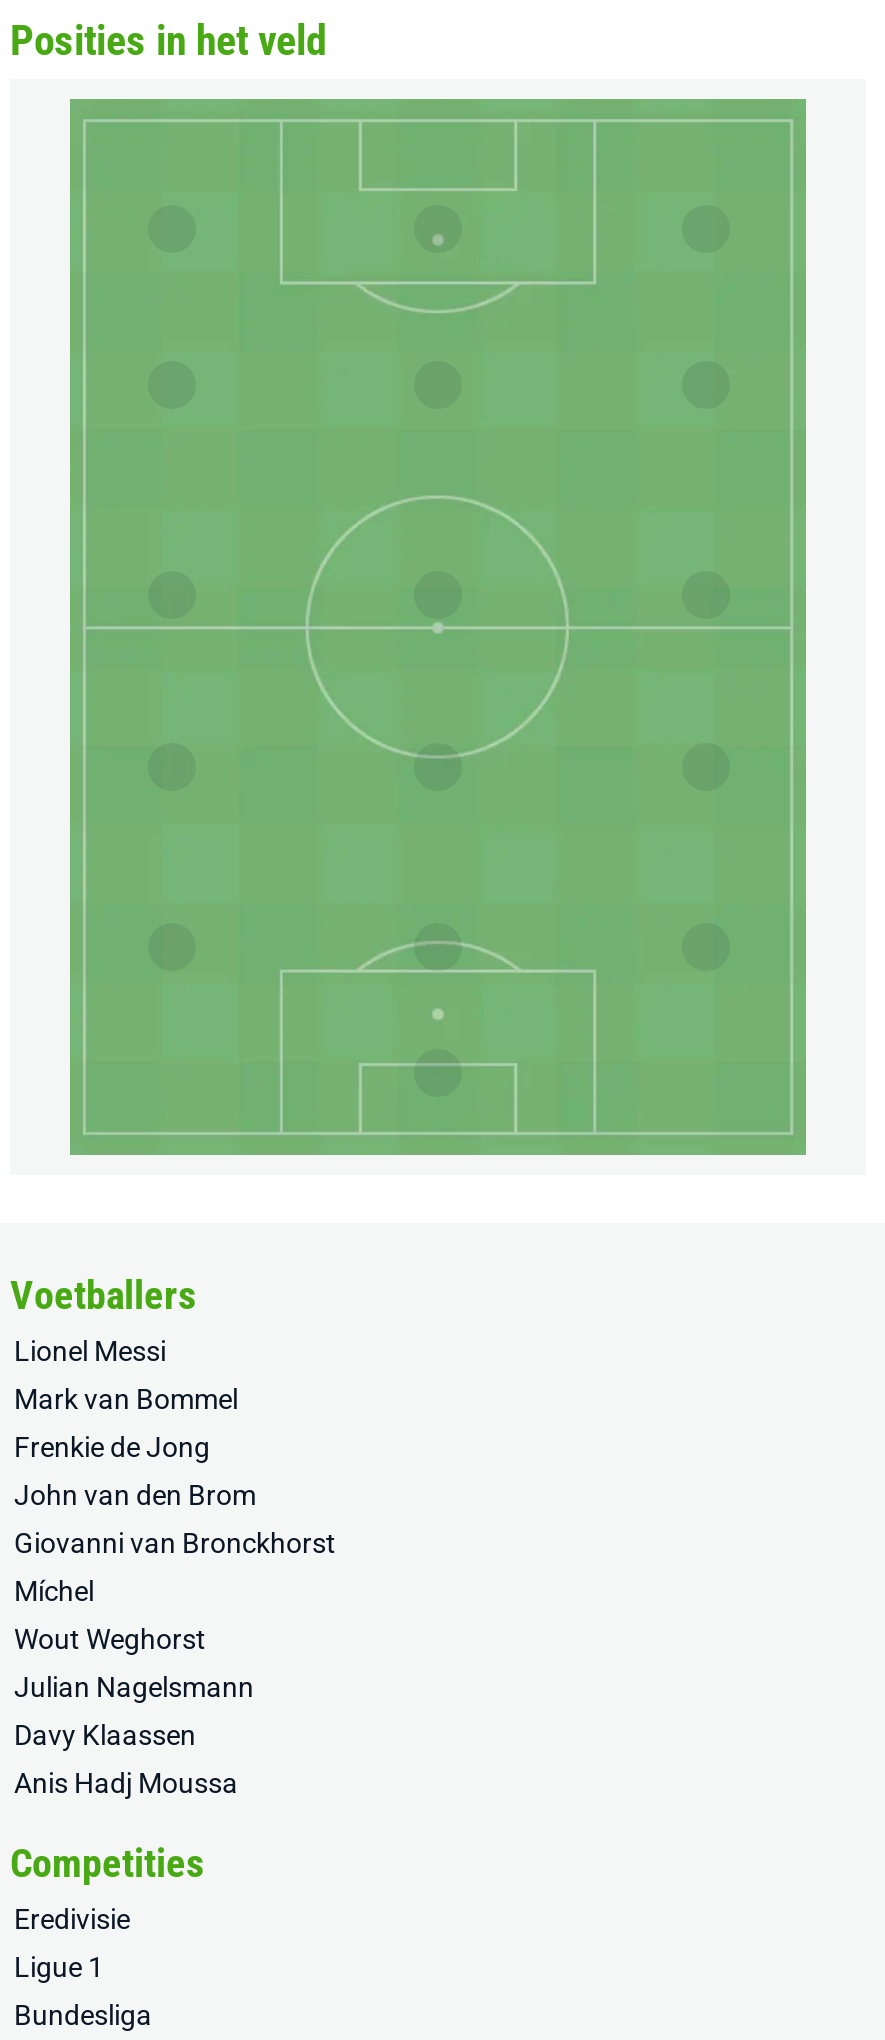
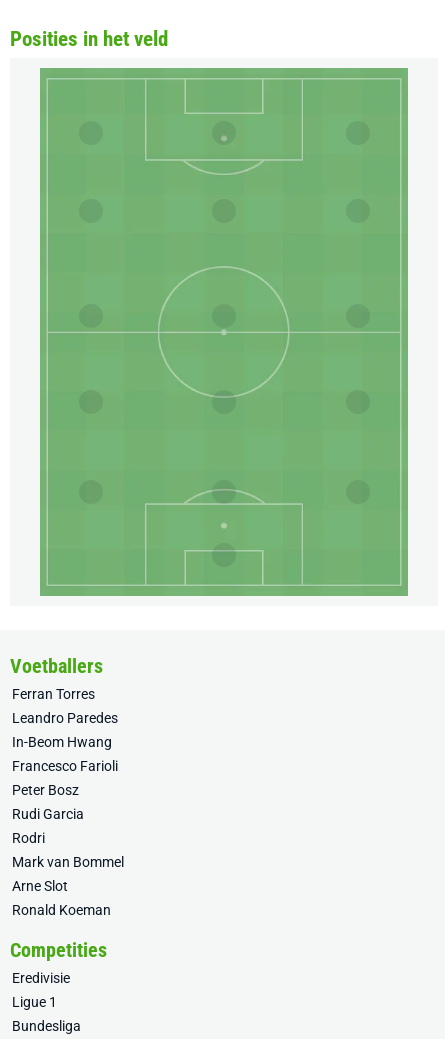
- Lionel Messi
+ Ferran Torres
+ Leandro Paredes
+ In-Beom Hwang
+ Francesco Farioli
+ Peter Bosz
+ Rudi Garcia
+ Rodri

moved down: Mark van Bommel

- Frenkie de Jong
- John van den Brom
- Giovanni van Bronckhorst
- Míchel
- Wout Weghorst
- Julian Nagelsmann
- Davy Klaassen
- Anis Hadj Moussa
+ Arne Slot
+ Ronald Koeman
